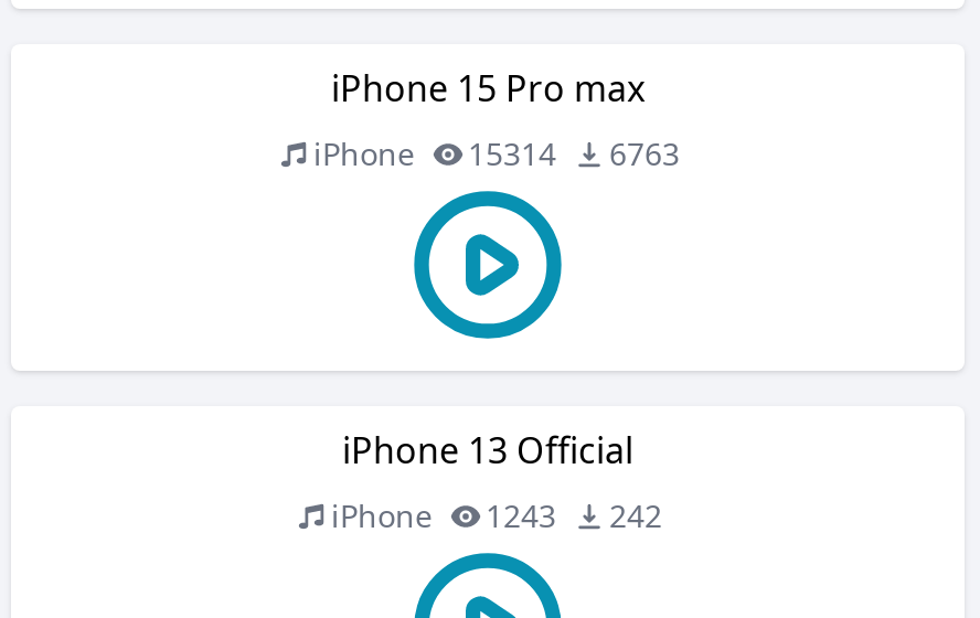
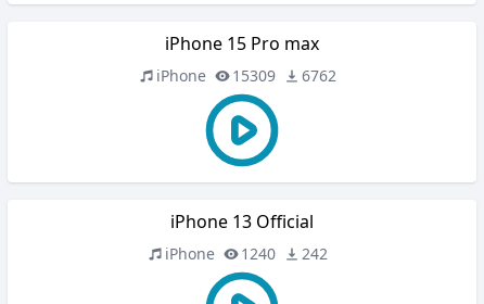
- 15314
+ 15309

- 6763
+ 6762

- iPhone 1243 242
+ iPhone 1240 242
